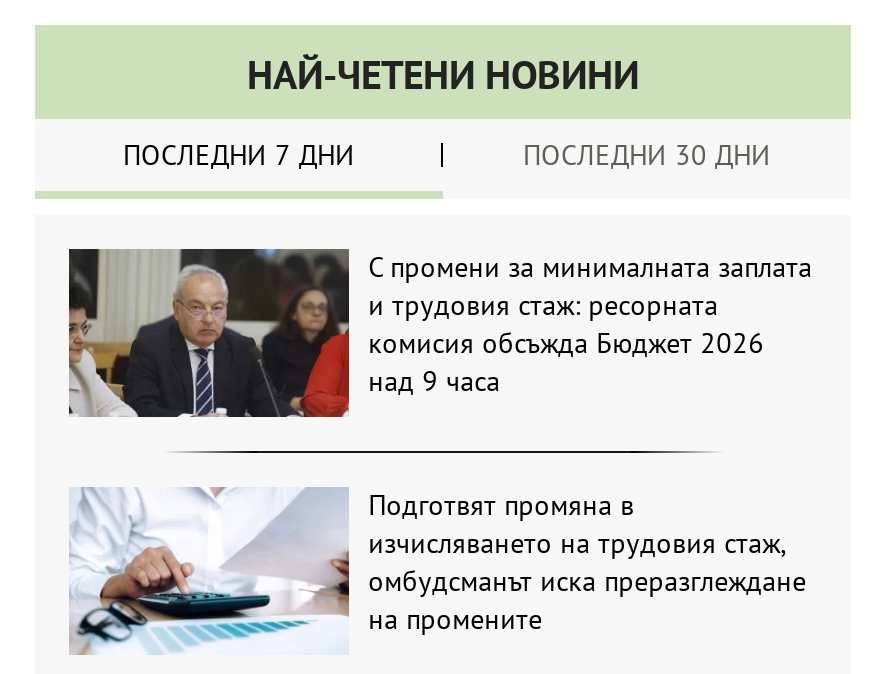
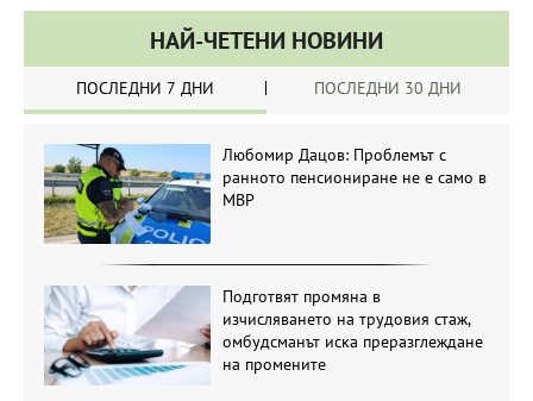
- [image]
- С промени за минималната заплата
- и трудовия стаж: ресорната
- комисия обсъжда Бюджет 2026
- над 9 часа
+ [image]
+ Любомир Дацов: Проблемът с
+ ранното пенсиониране не е само в
+ МВР
